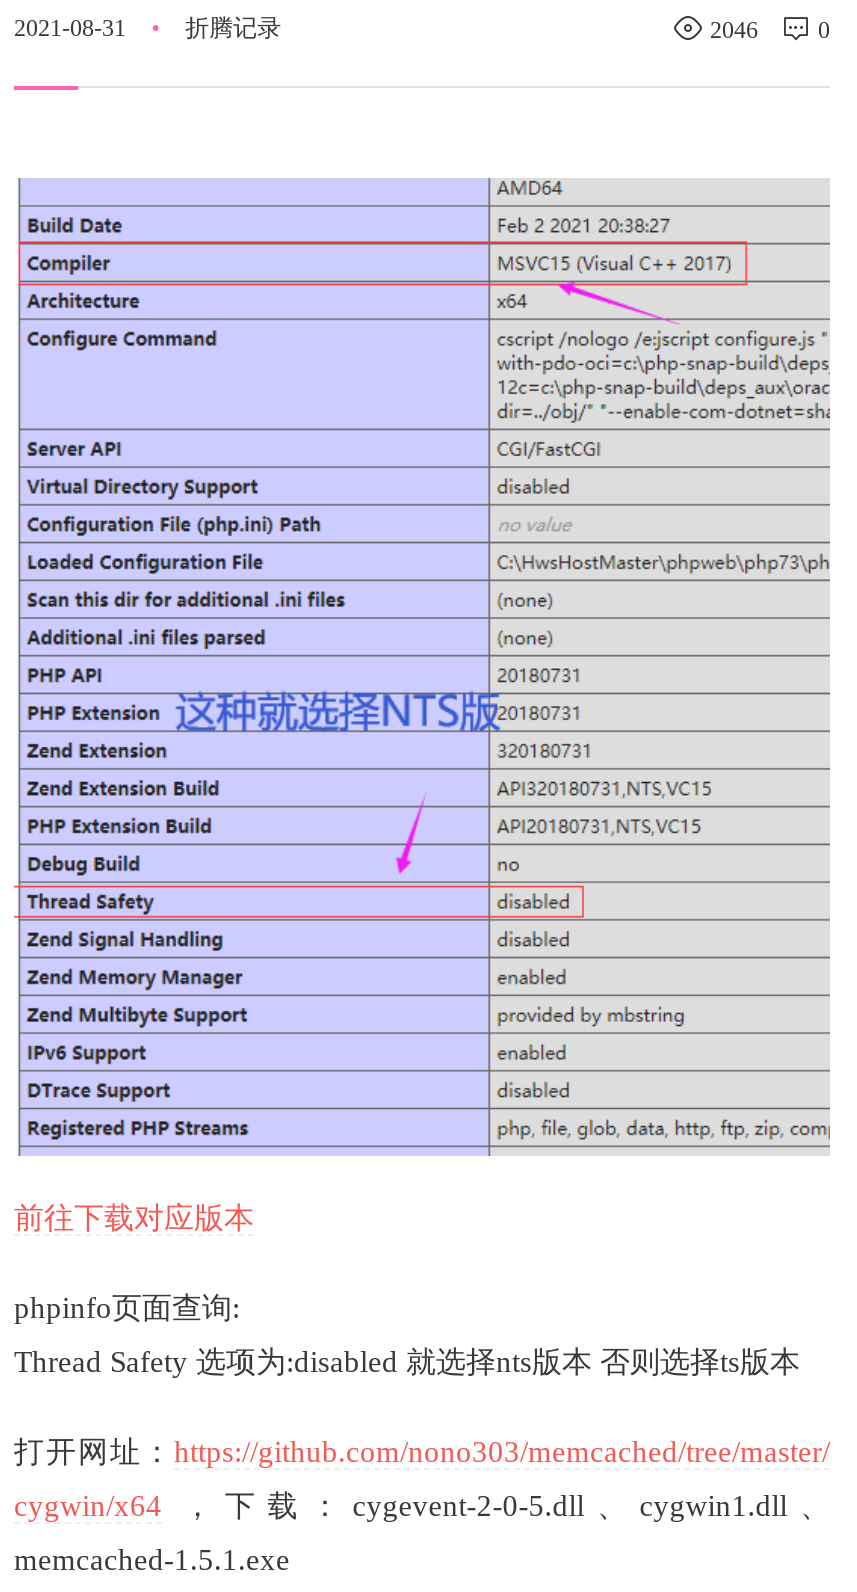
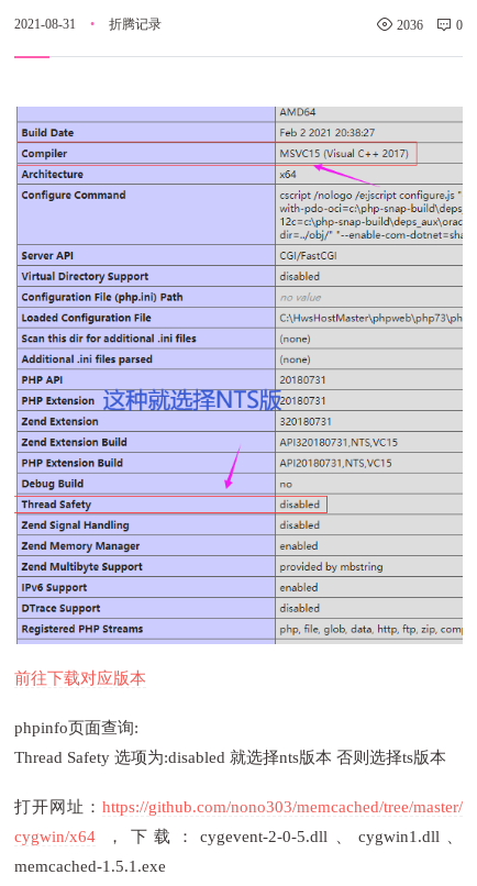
- 2046
+ 2036
